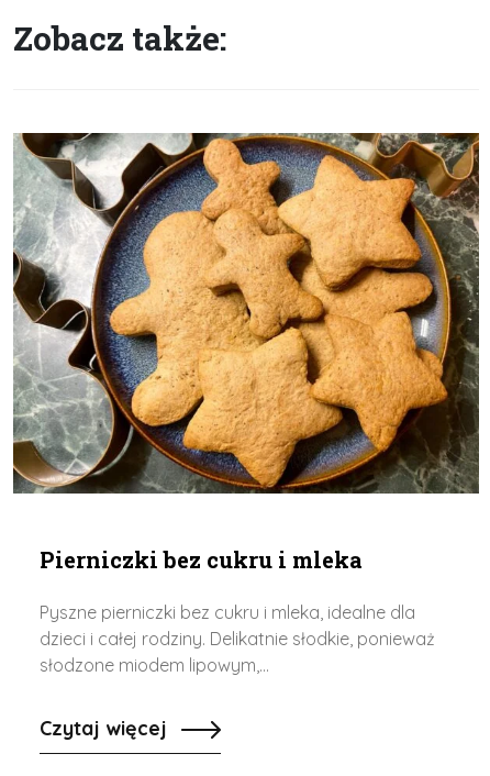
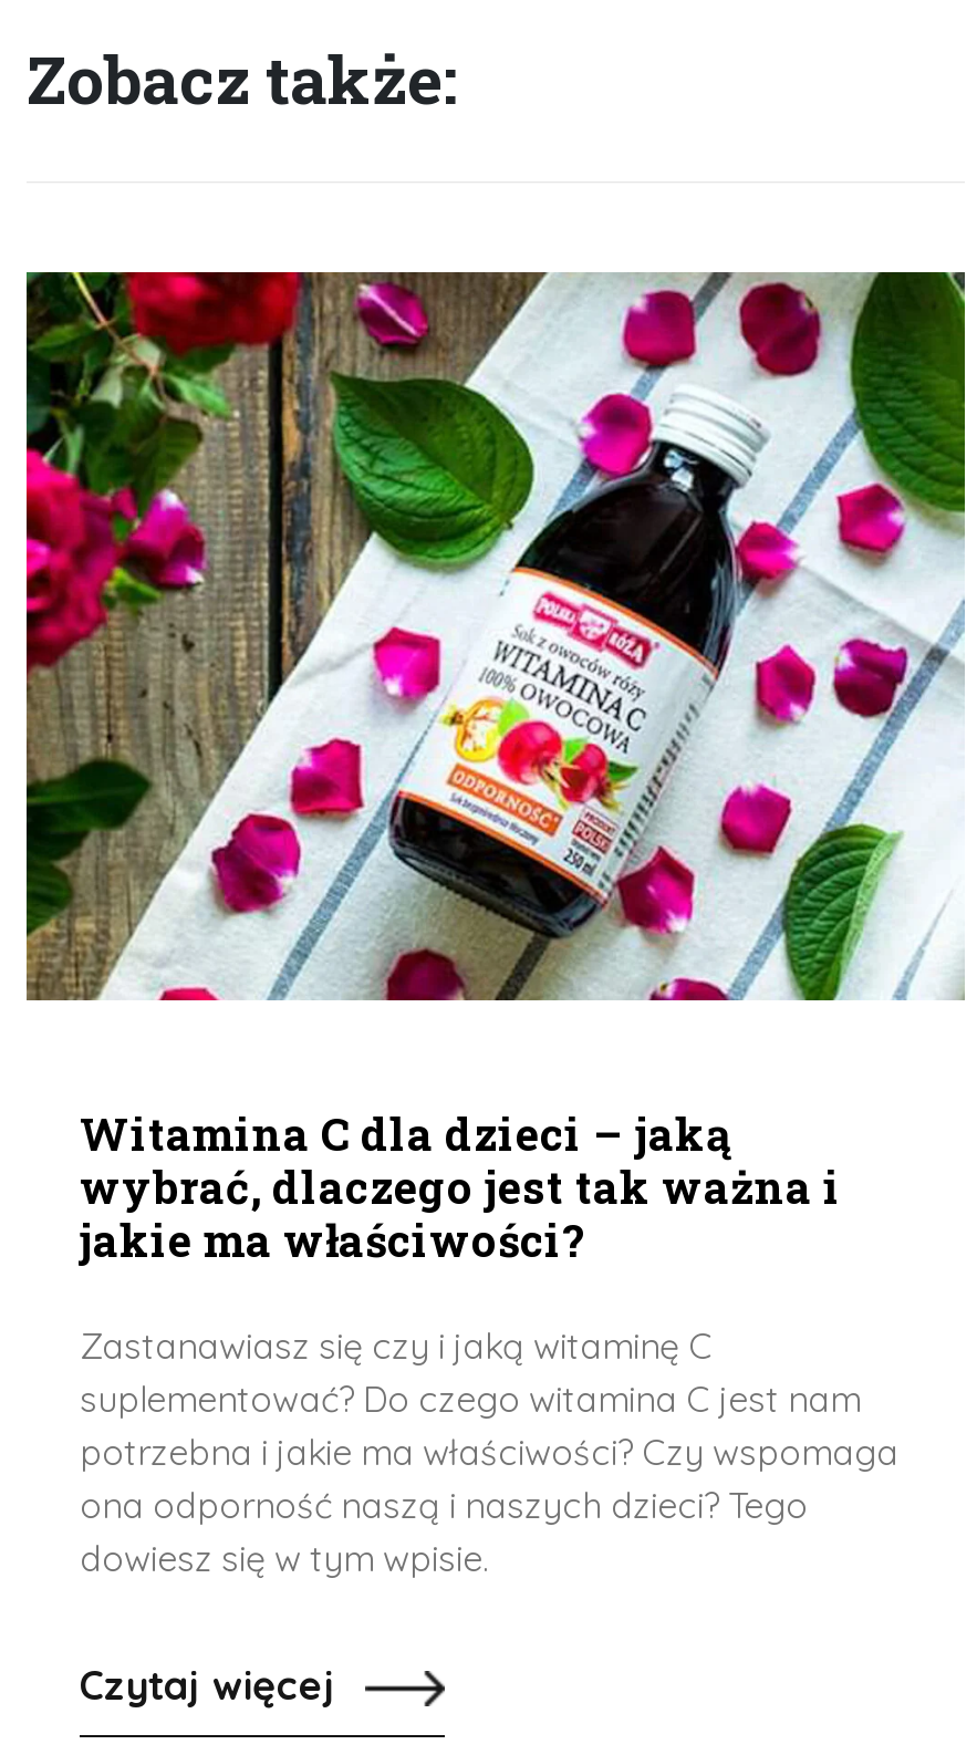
- [image]
+ [image]

- Pierniczki bez cukru i mleka
+ Witamina C dla dzieci – jaką
+ wybrać, dlaczego jest tak ważna i
+ jakie ma właściwości?

- Pyszne pierniczki bez cukru i mleka, idealne dla
- dzieci i całej rodziny. Delikatnie słodkie, ponieważ
- słodzone miodem lipowym,…
+ Zastanawiasz się czy i jaką witaminę C
+ suplementować? Do czego witamina C jest nam
+ potrzebna i jakie ma właściwości? Czy wspomaga
+ ona odporność naszą i naszych dzieci? Tego
+ dowiesz się w tym wpisie.
